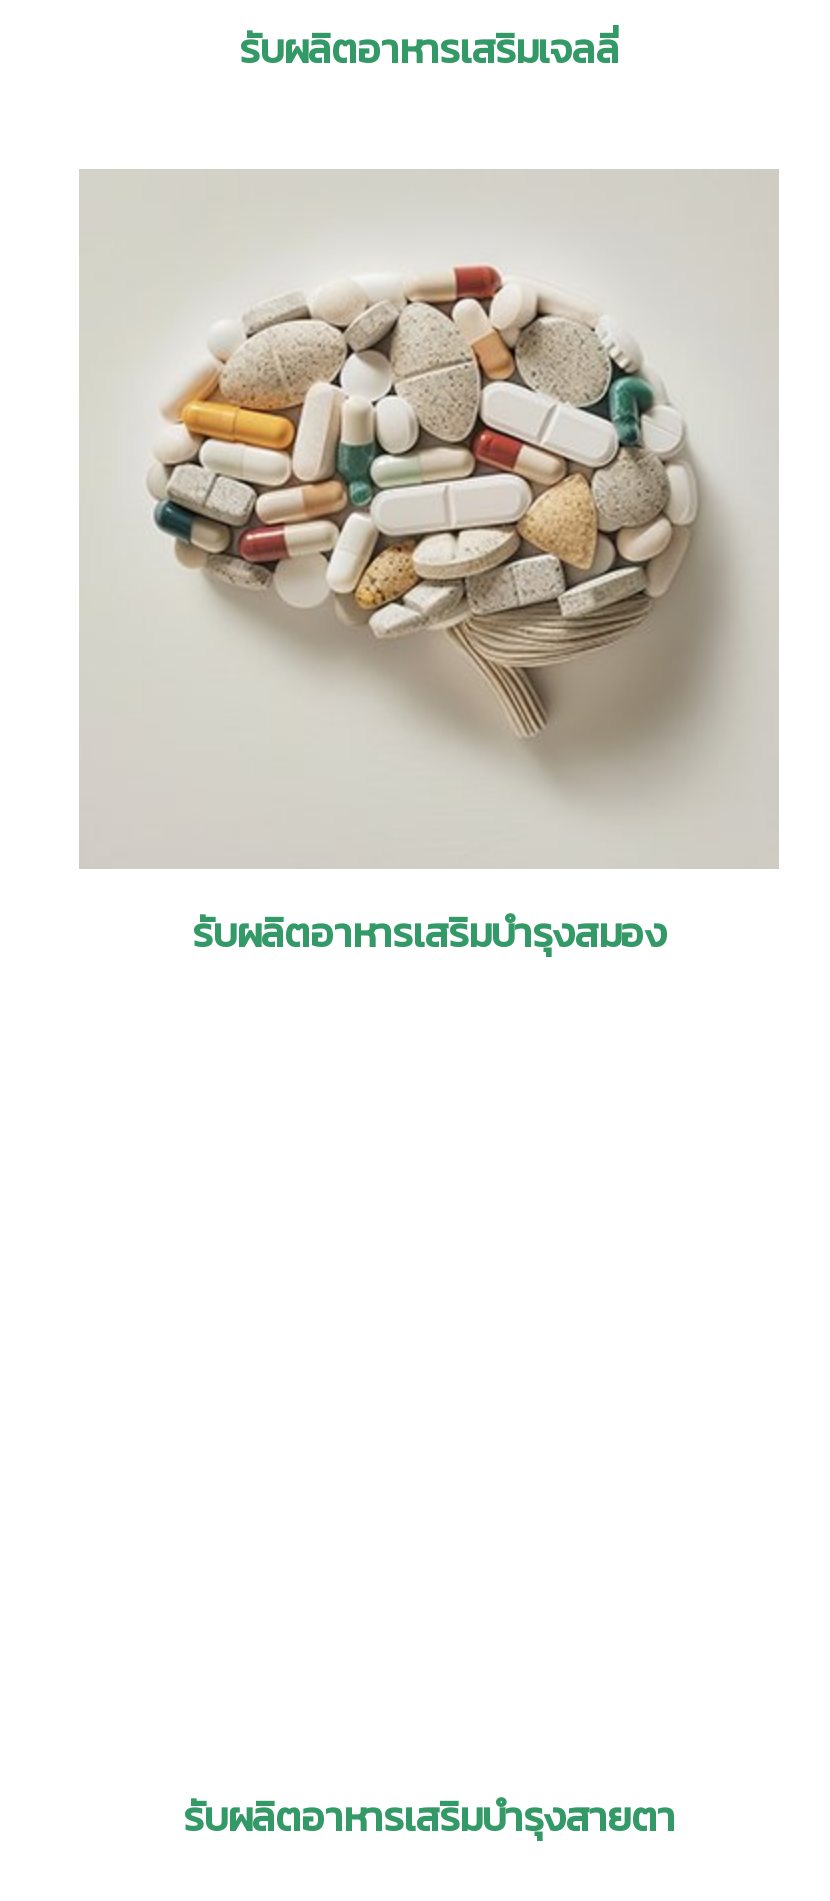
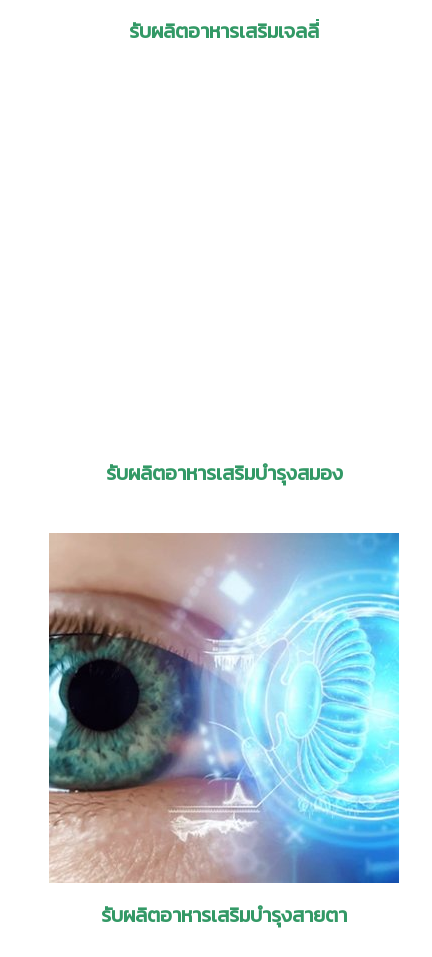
- [image]

+ [image]
